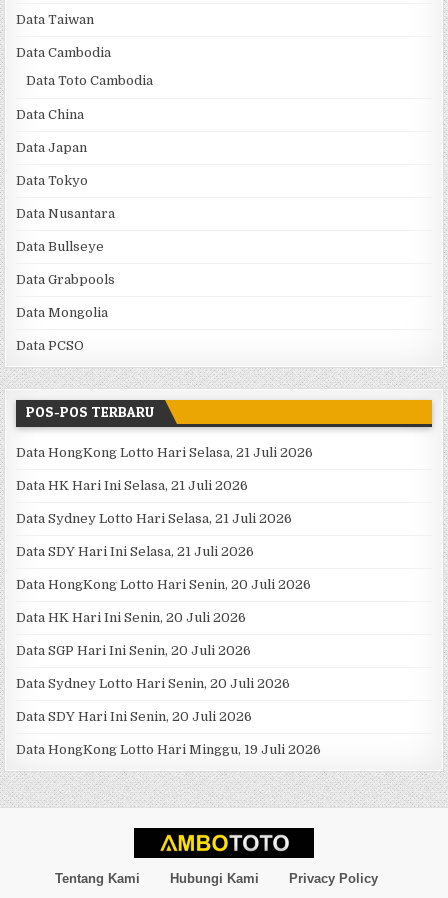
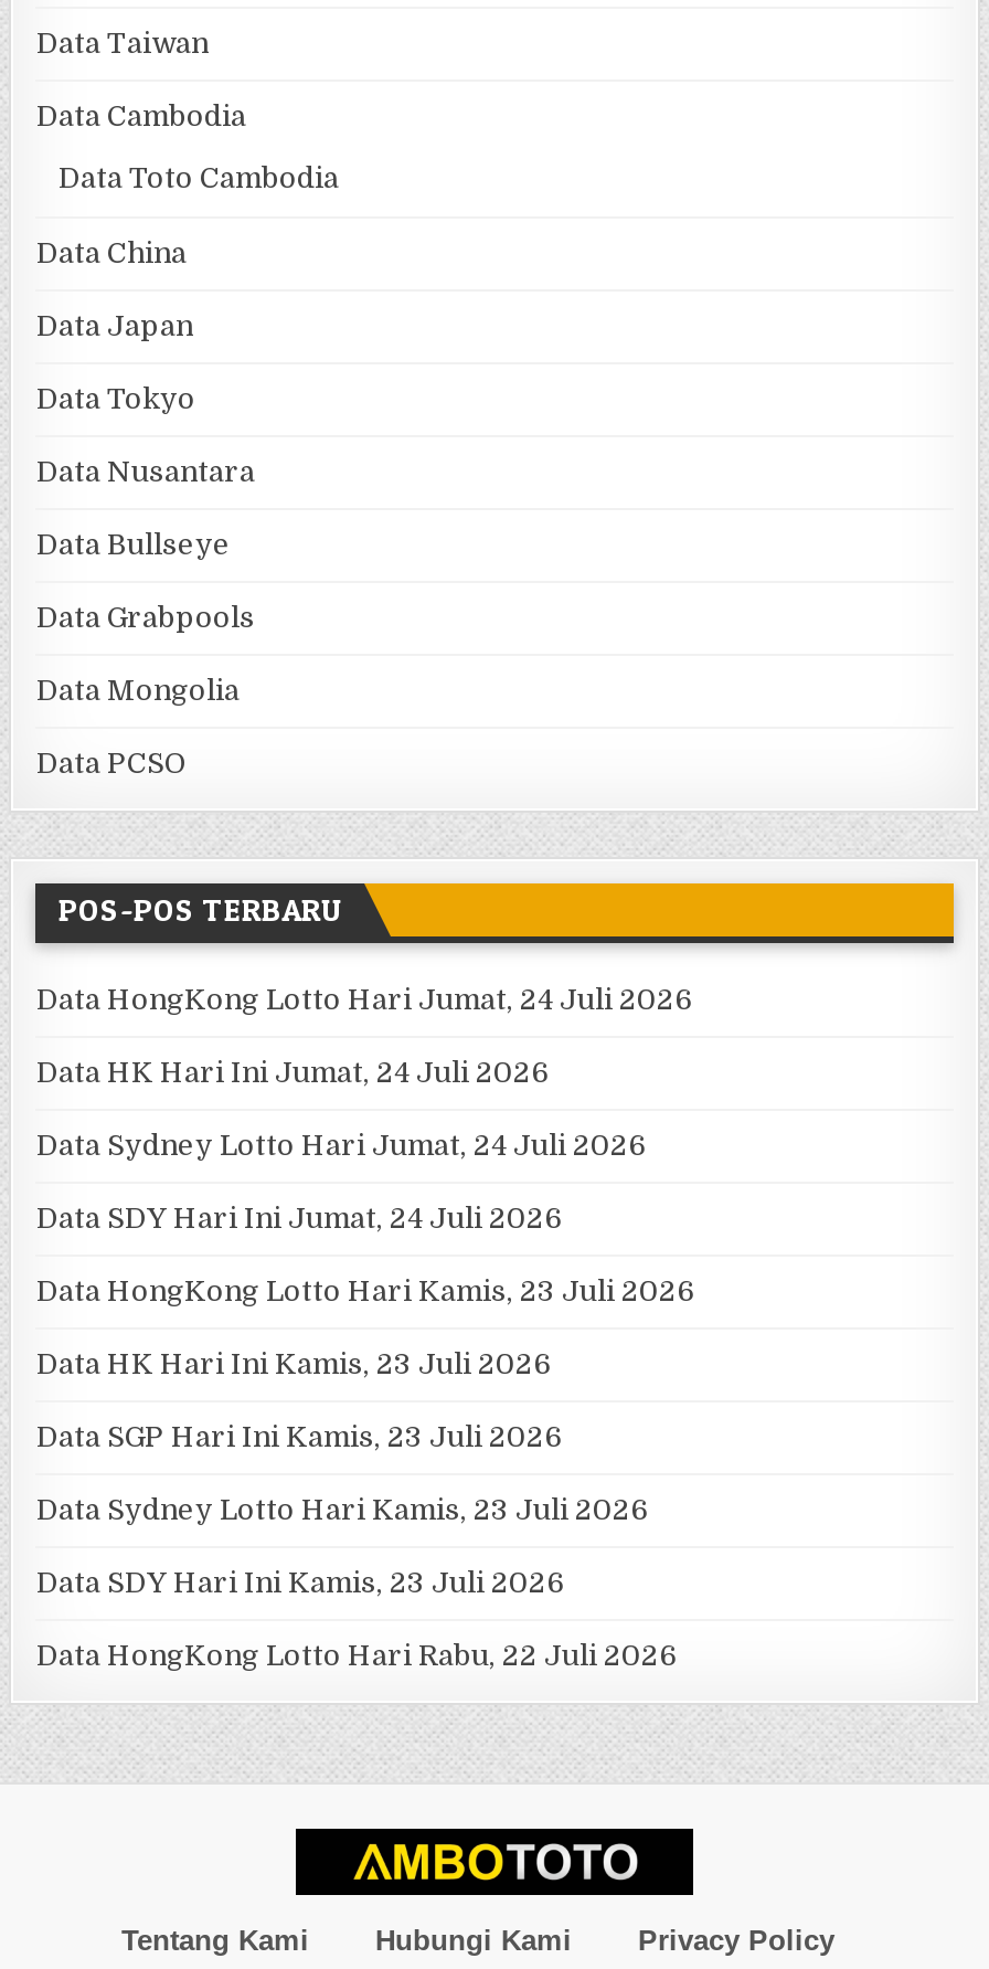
- Data HongKong Lotto Hari Selasa, 21 Juli 2026
+ Data HongKong Lotto Hari Jumat, 24 Juli 2026

- Data HK Hari Ini Selasa, 21 Juli 2026
+ Data HK Hari Ini Jumat, 24 Juli 2026

- Data Sydney Lotto Hari Selasa, 21 Juli 2026
+ Data Sydney Lotto Hari Jumat, 24 Juli 2026

- Data SDY Hari Ini Selasa, 21 Juli 2026
+ Data SDY Hari Ini Jumat, 24 Juli 2026

- Data HongKong Lotto Hari Senin, 20 Juli 2026
+ Data HongKong Lotto Hari Kamis, 23 Juli 2026

- Data HK Hari Ini Senin, 20 Juli 2026
+ Data HK Hari Ini Kamis, 23 Juli 2026

- Data SGP Hari Ini Senin, 20 Juli 2026
+ Data SGP Hari Ini Kamis, 23 Juli 2026

- Data Sydney Lotto Hari Senin, 20 Juli 2026
+ Data Sydney Lotto Hari Kamis, 23 Juli 2026

- Data SDY Hari Ini Senin, 20 Juli 2026
+ Data SDY Hari Ini Kamis, 23 Juli 2026

- Data HongKong Lotto Hari Minggu, 19 Juli 2026
+ Data HongKong Lotto Hari Rabu, 22 Juli 2026
